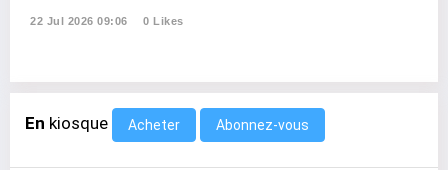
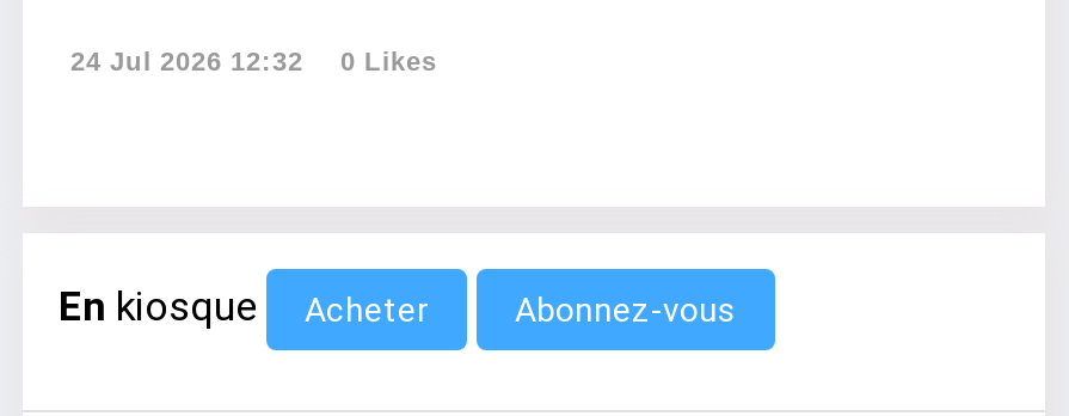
- 22 Jul 2026 09:06 0 Likes
+ 24 Jul 2026 12:32 0 Likes
